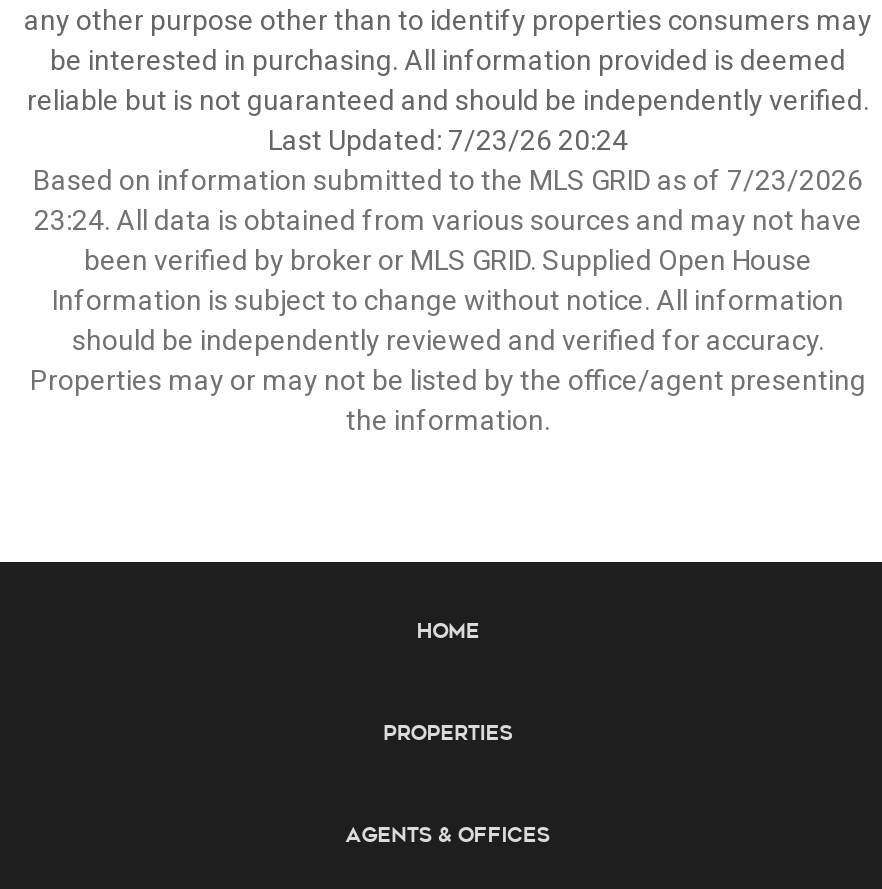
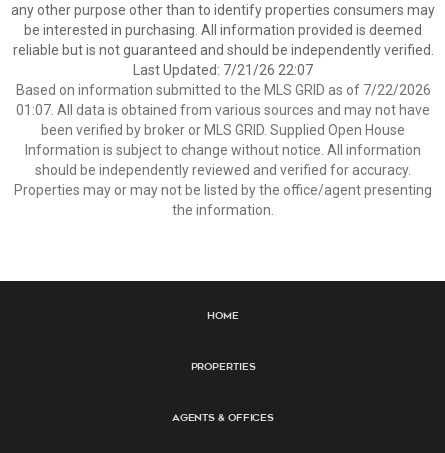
- Last Updated: 7/23/26 20:24
+ Last Updated: 7/21/26 22:07

- Based on information submitted to the MLS GRID as of 7/23/2026
+ Based on information submitted to the MLS GRID as of 7/22/2026

- 23:24. All data is obtained from various sources and may not have
+ 01:07. All data is obtained from various sources and may not have
